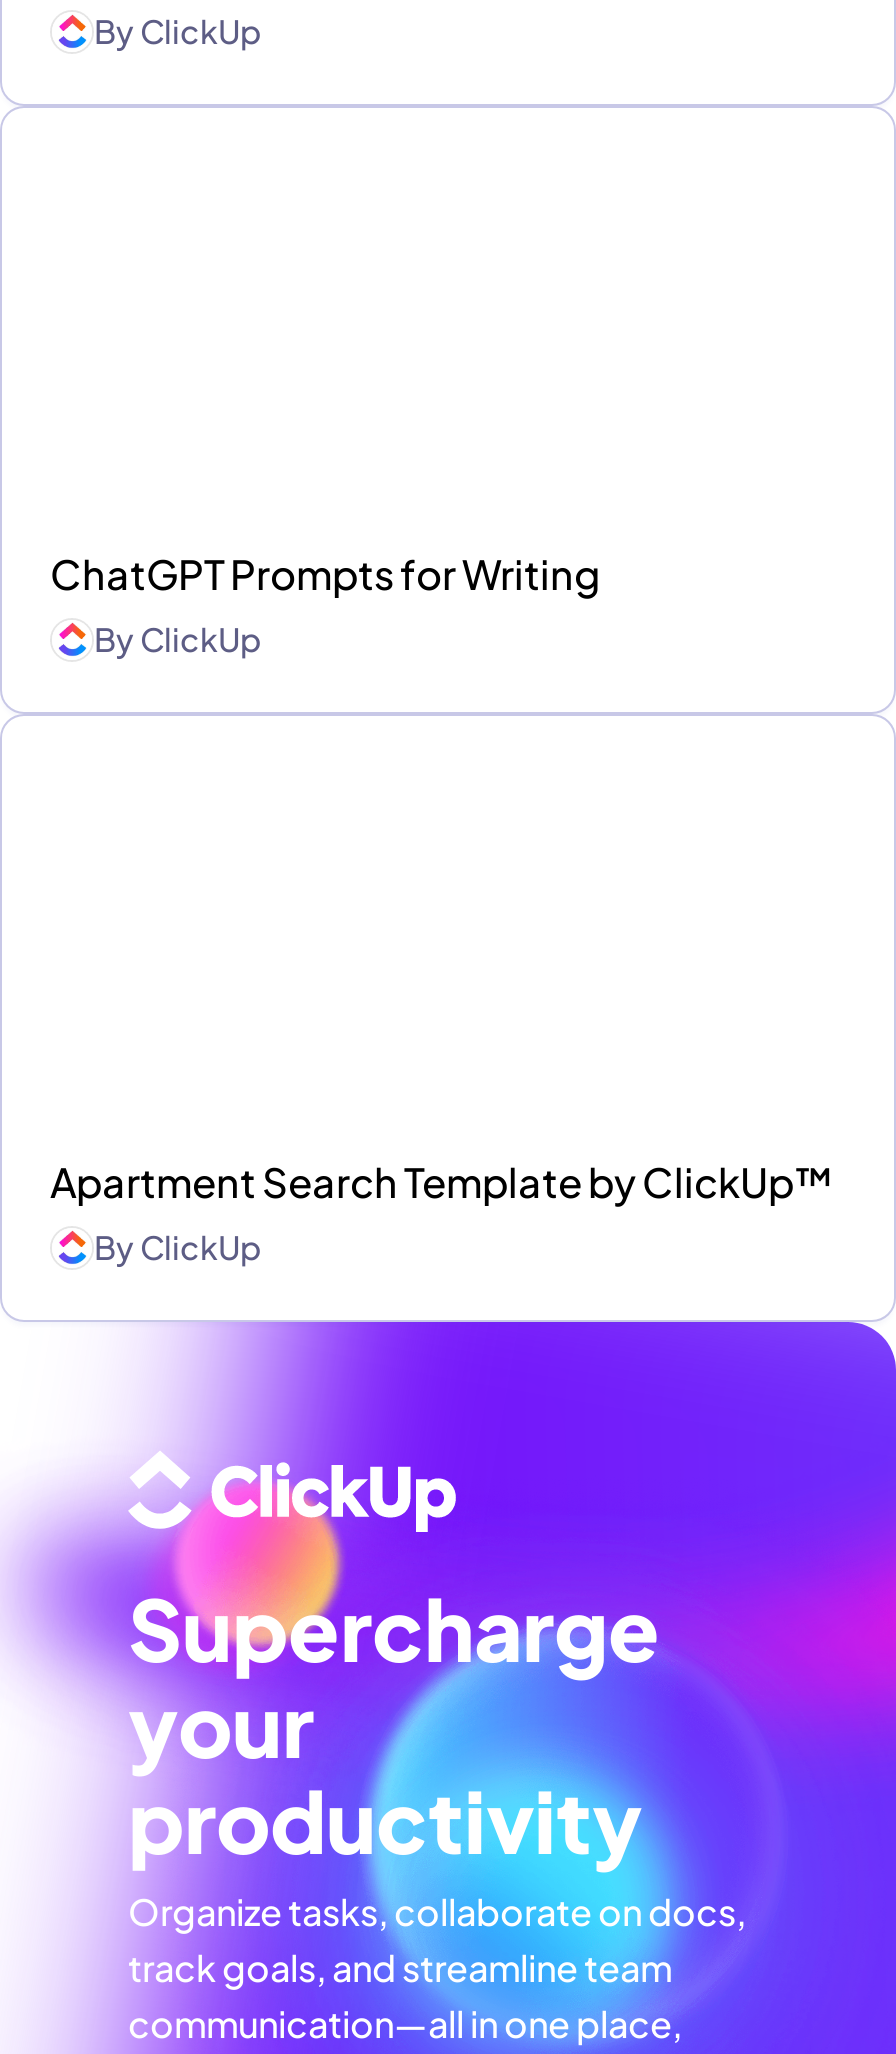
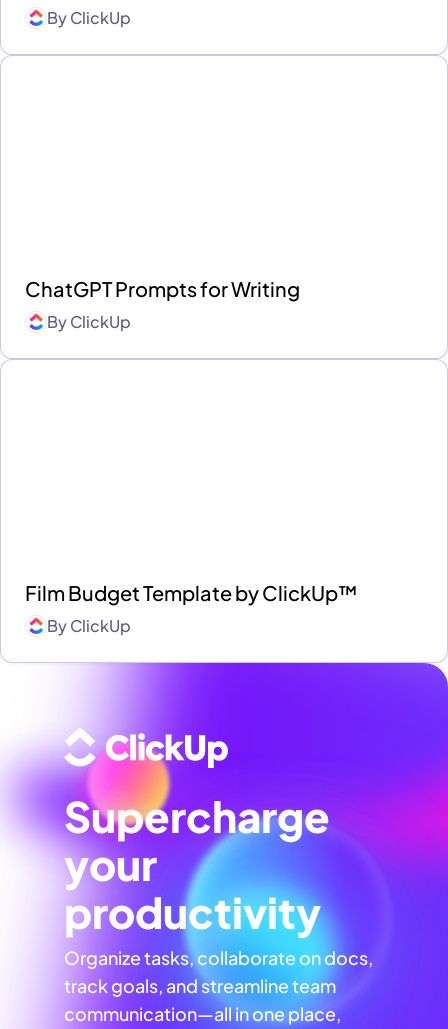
- Apartment Search Template by ClickUp™
+ Film Budget Template by ClickUp™
